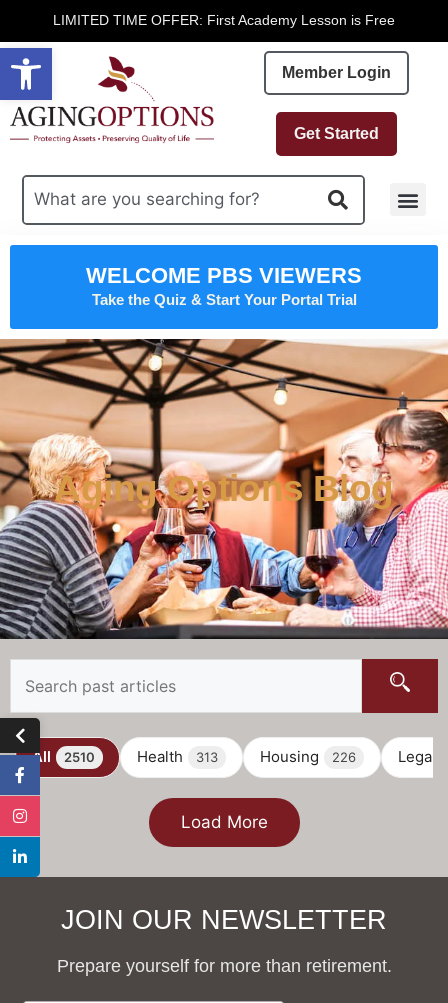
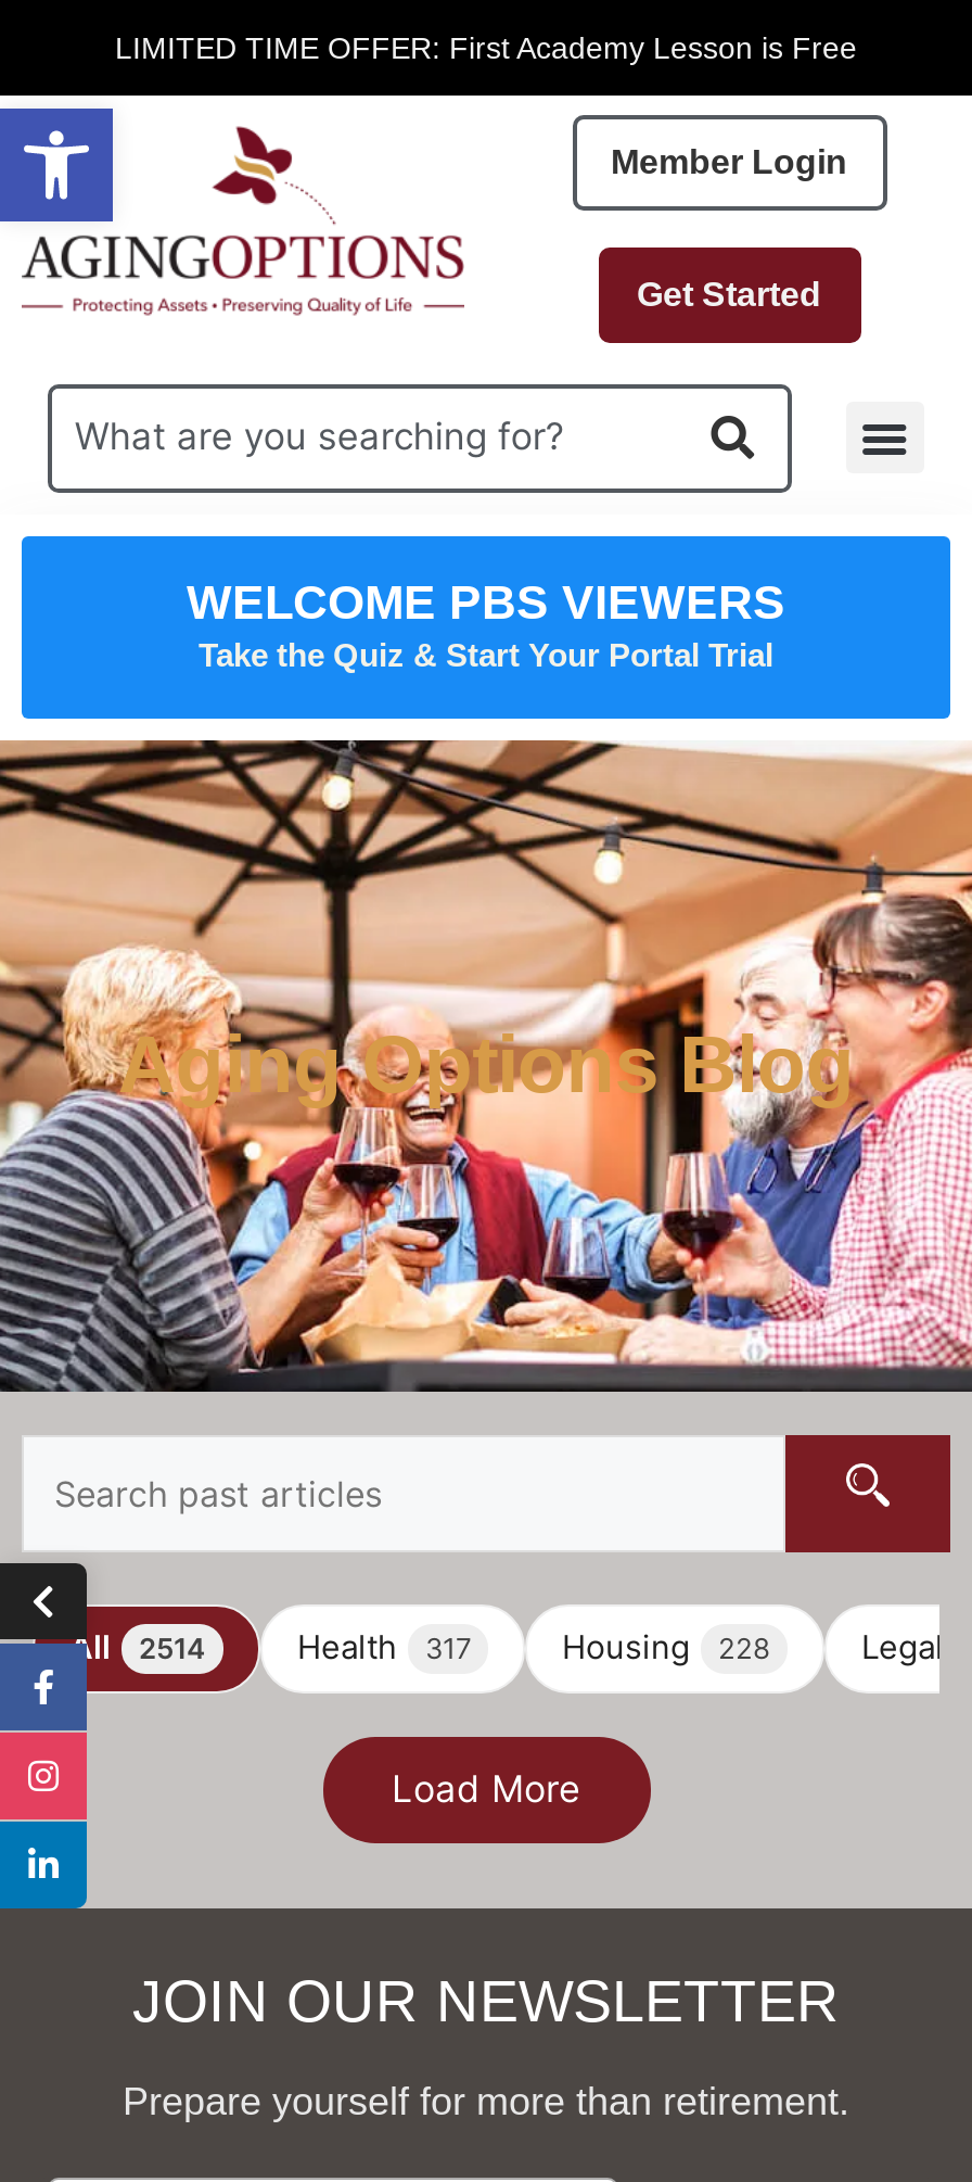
- All 2510
+ All 2514

- Health 313
+ Health 317

- Housing 226
+ Housing 228
